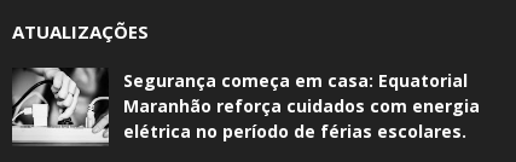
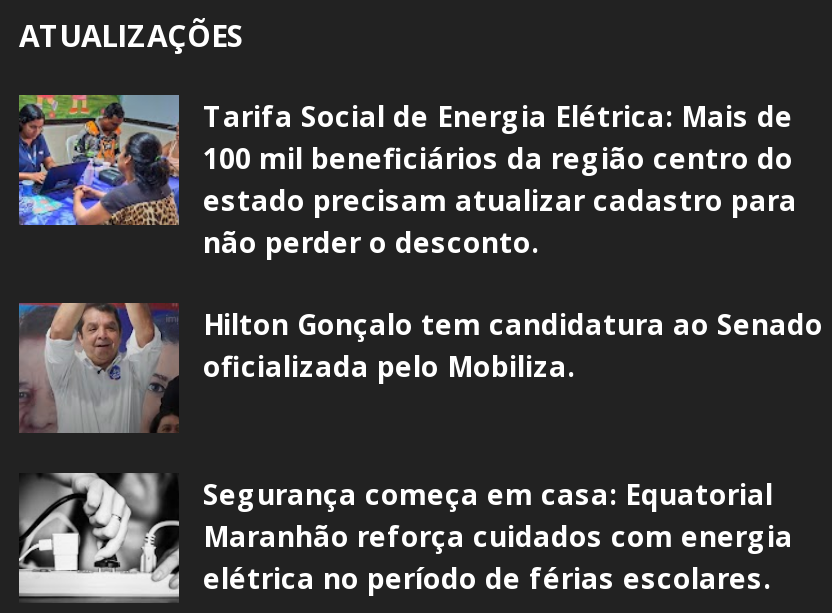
+ [image]
+ Tarifa Social de Energia Elétrica: Mais de
+ 100 mil beneficiários da região centro do
+ estado precisam atualizar cadastro para
+ não perder o desconto.
+ Hilton Gonçalo tem candidatura ao Senado
+ oficializada pelo Mobiliza.

+ [image]
